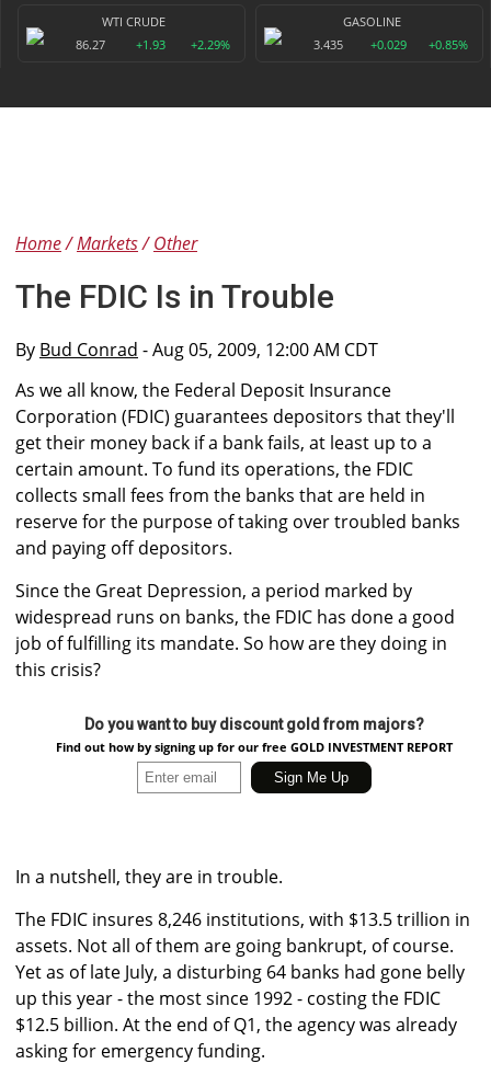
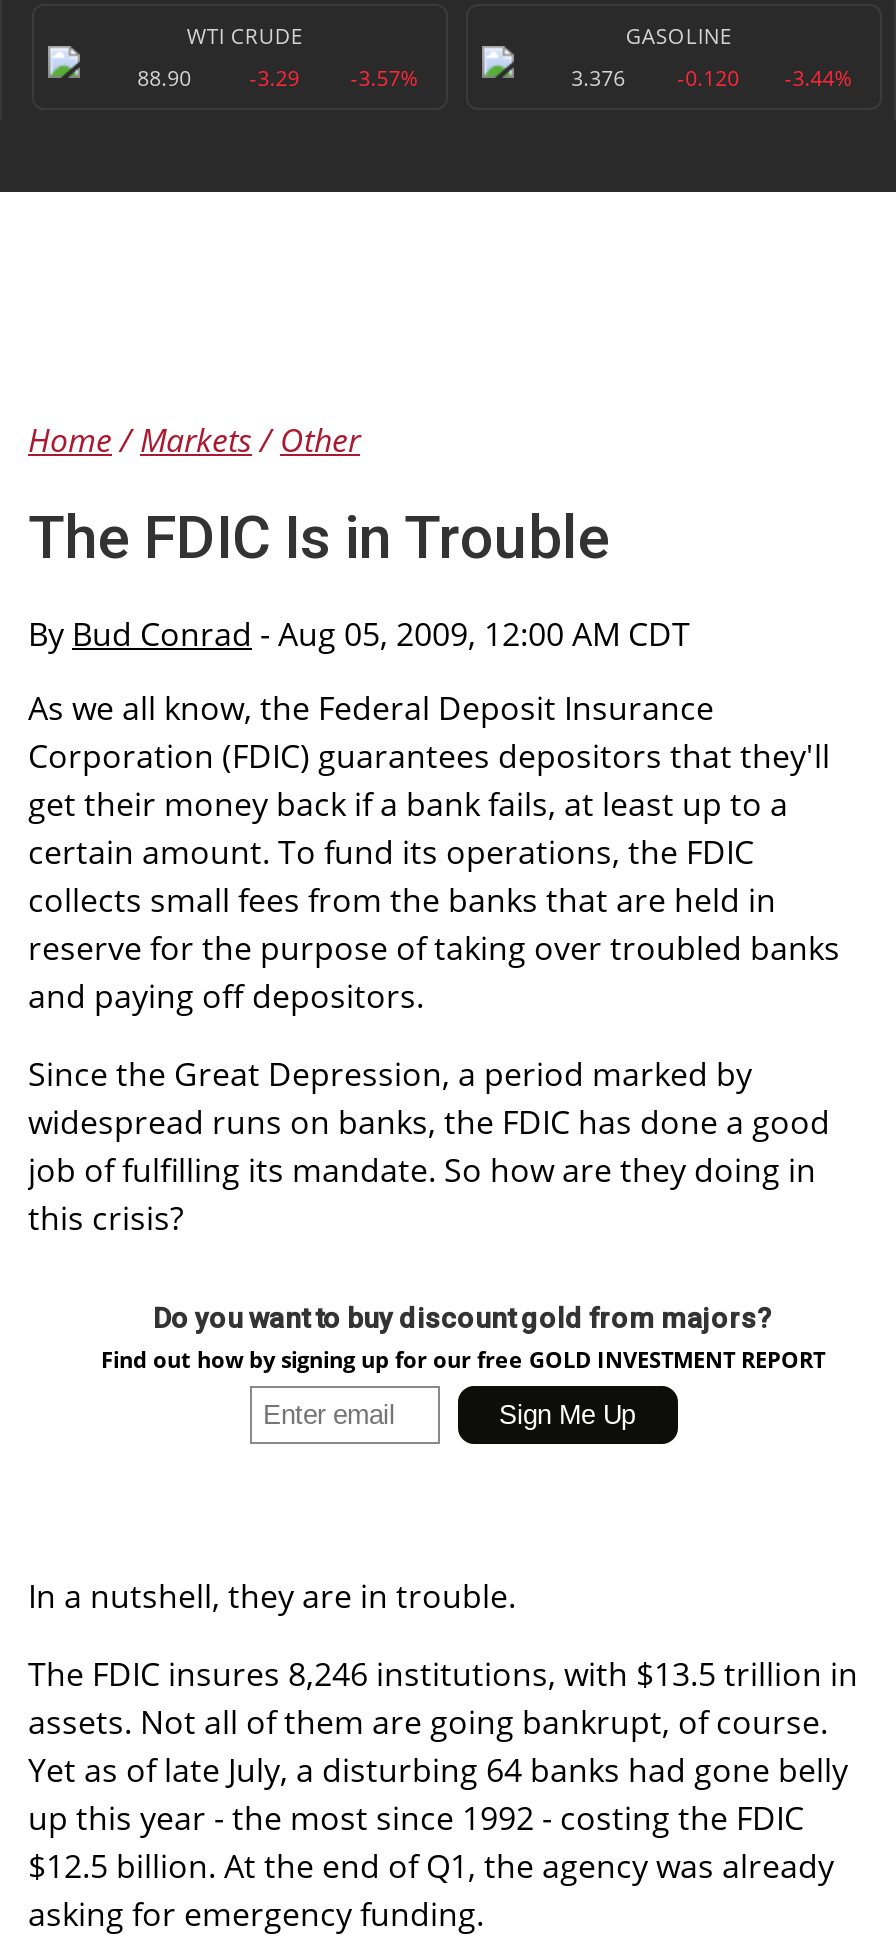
- 86.27
+ 88.90

- +1.93
+ -3.29

- +2.29%
+ -3.57%

- 3.435
+ 3.376

- +0.029
+ -0.120

- +0.85%
+ -3.44%
